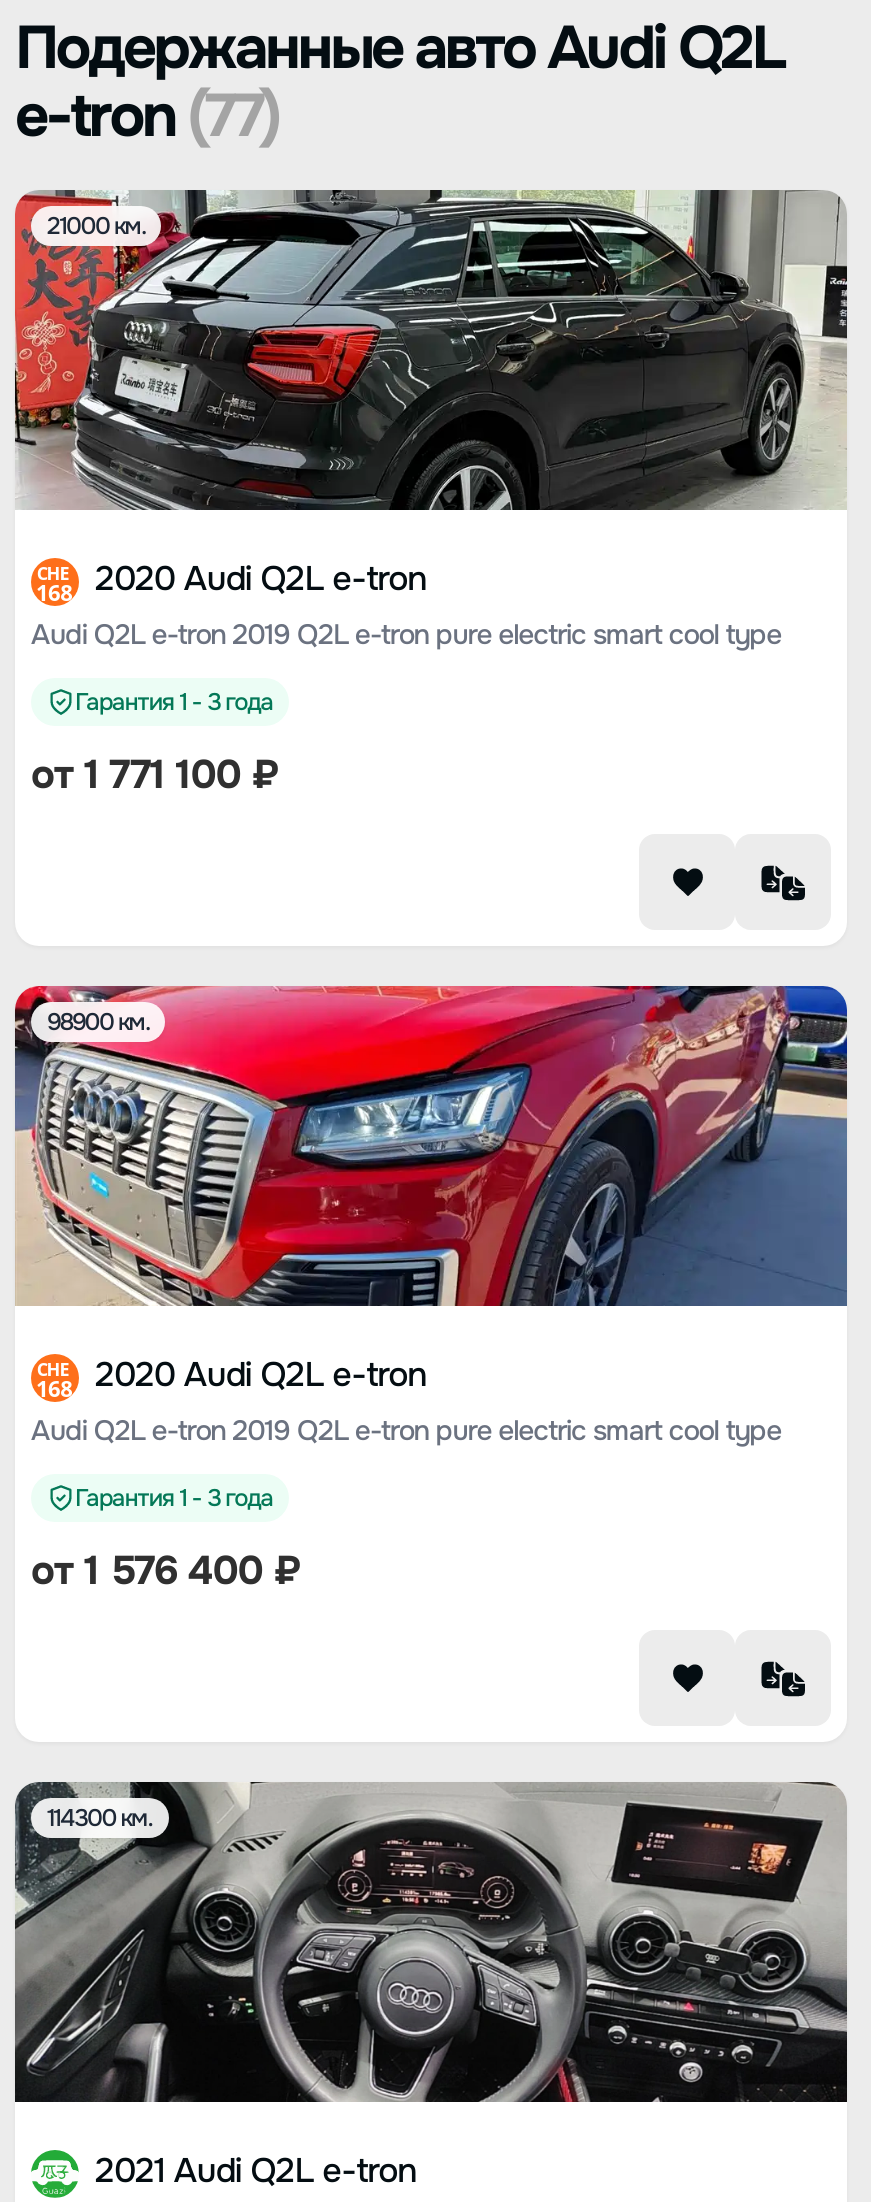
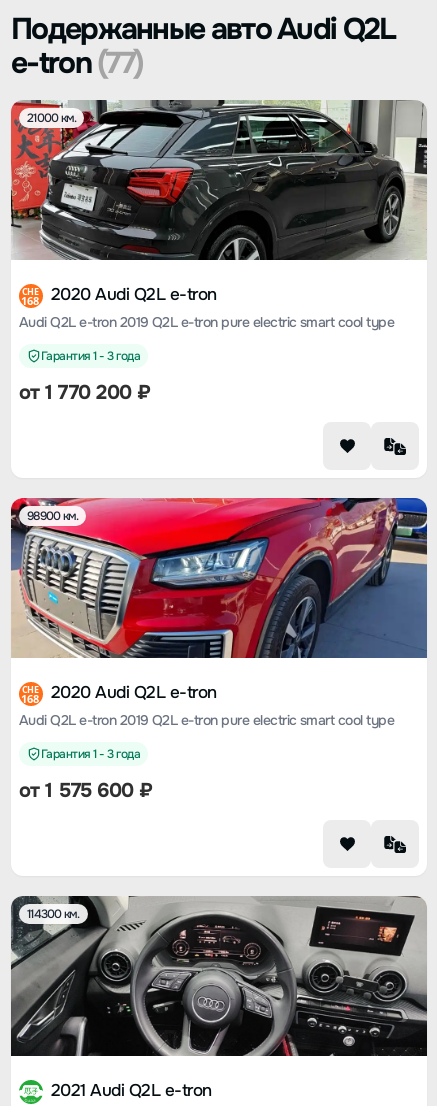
- от 1 771 100 ₽
+ от 1 770 200 ₽

- от 1 576 400 ₽
+ от 1 575 600 ₽
